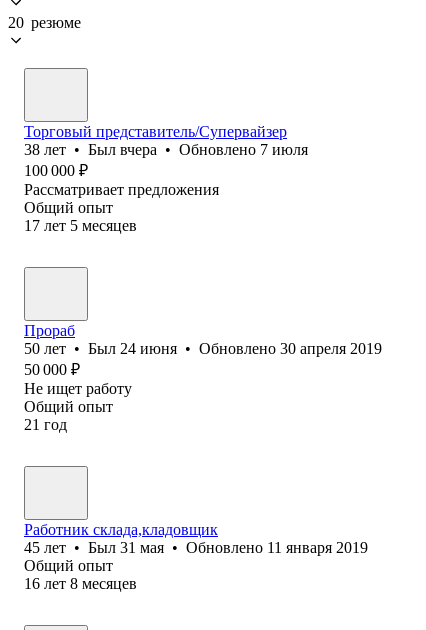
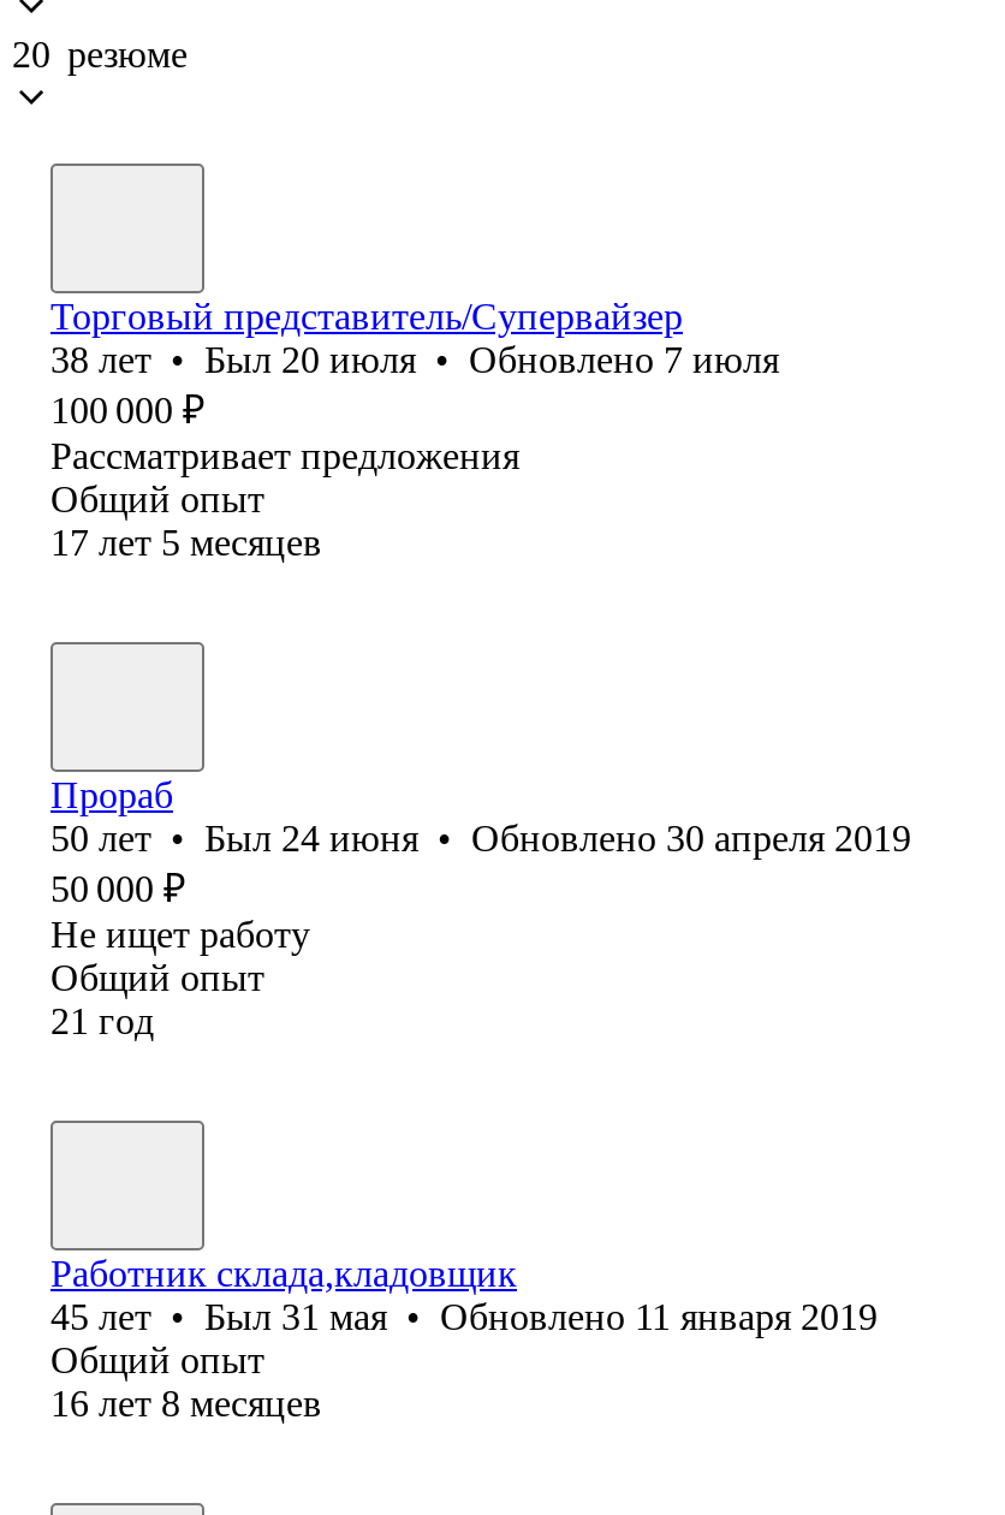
- 38 лет • Был вчера • Обновлено 7 июля
+ 38 лет • Был 20 июля • Обновлено 7 июля
